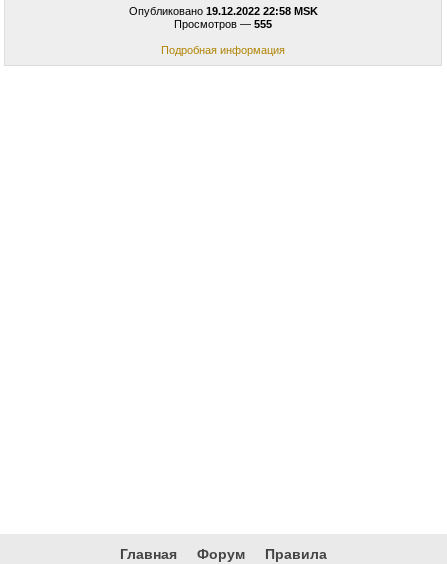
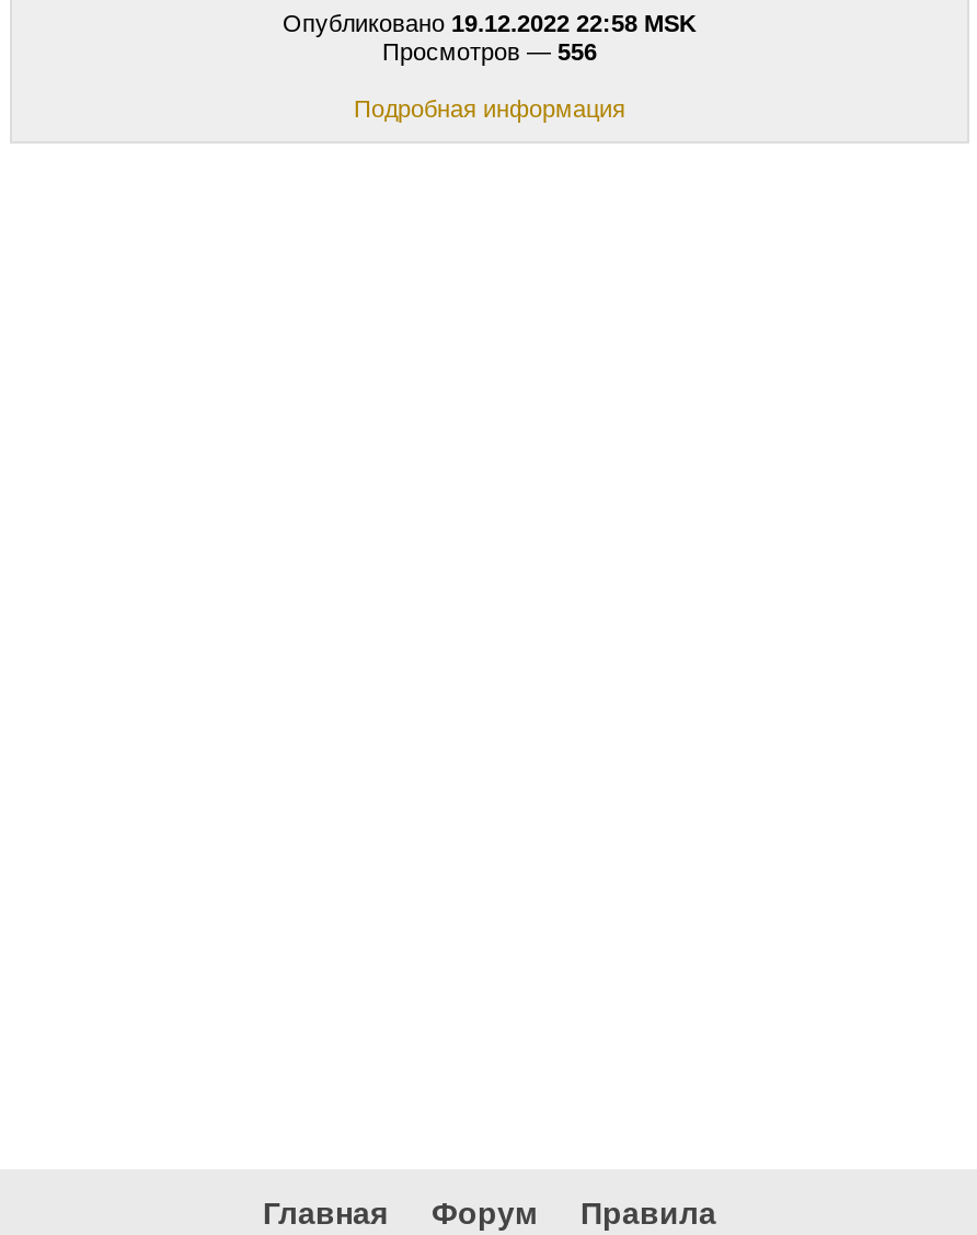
- Просмотров — 555
+ Просмотров — 556
